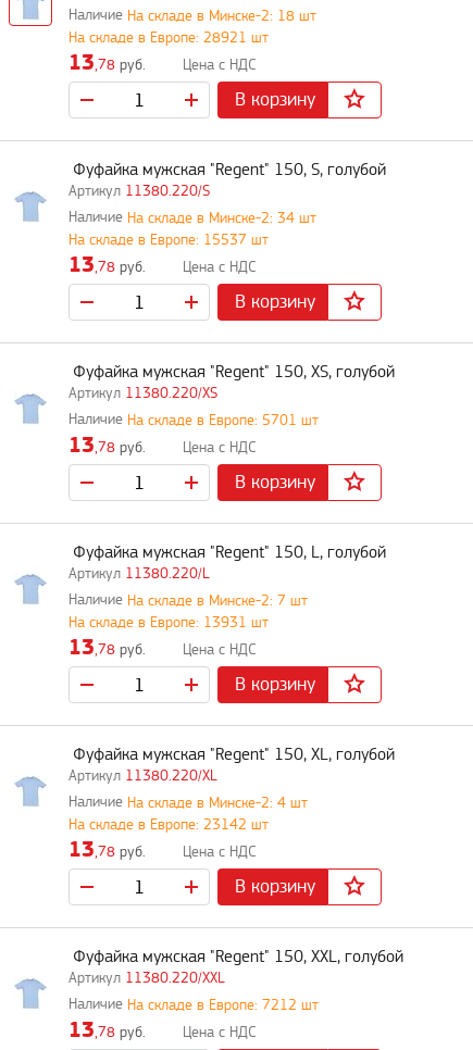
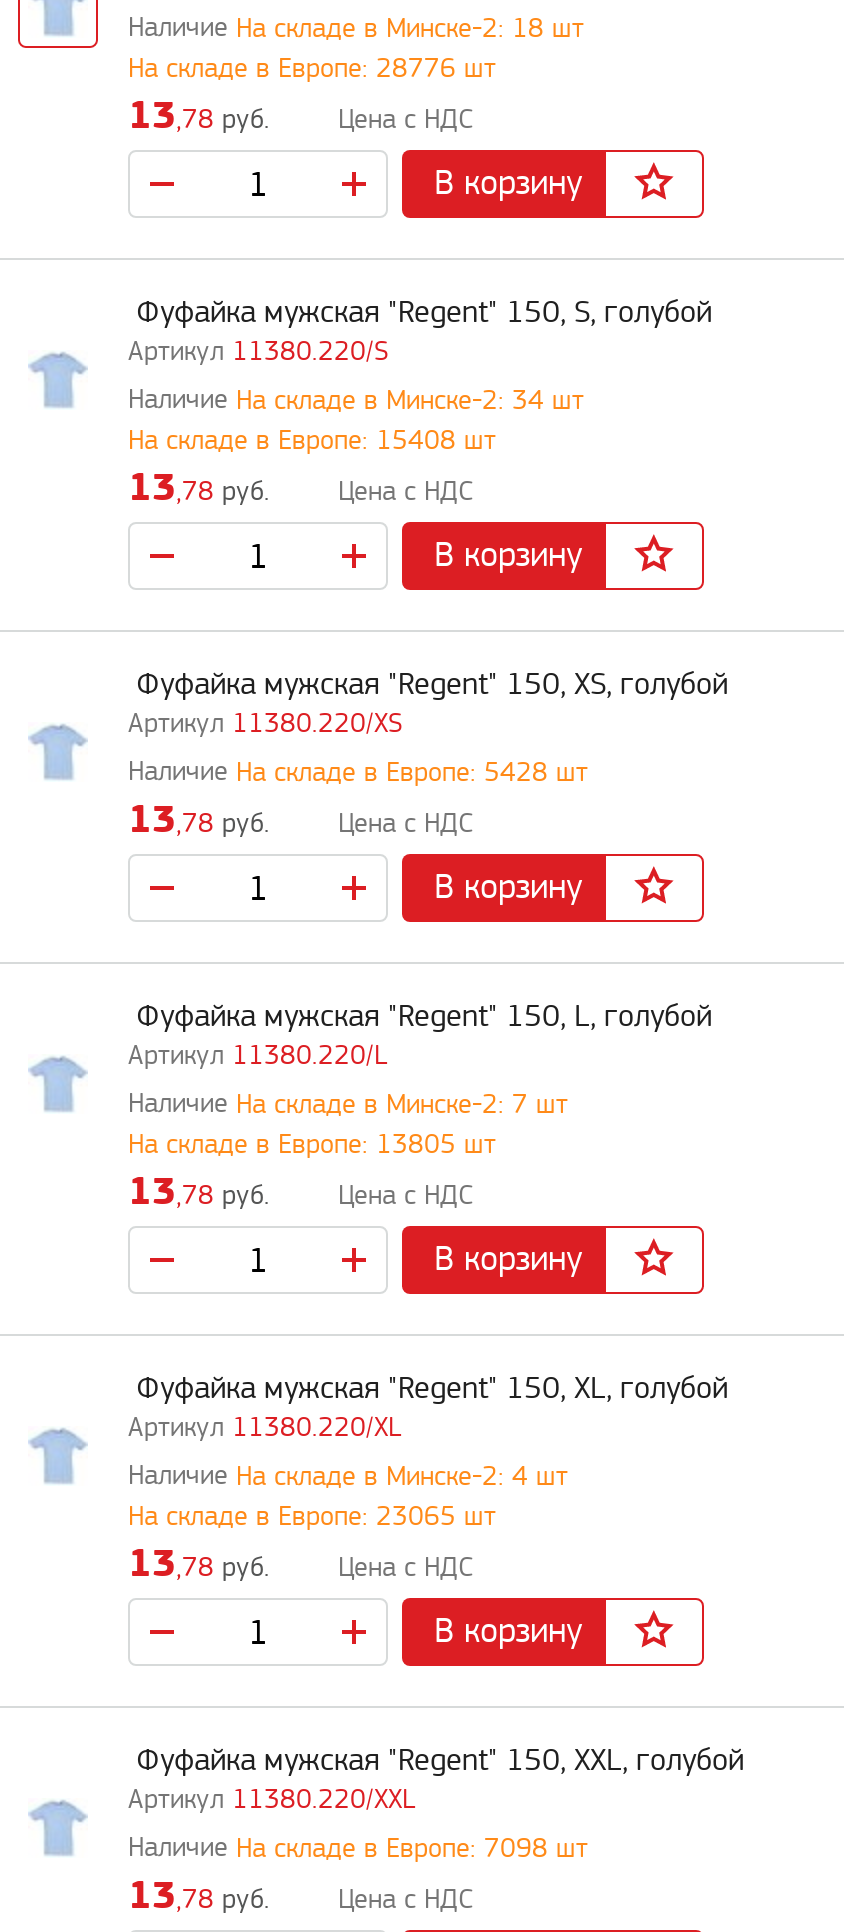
- На складе в Европе: 28921 шт
+ На складе в Европе: 28776 шт

- На складе в Европе: 15537 шт
+ На складе в Европе: 15408 шт

- На складе в Европе: 5701 шт
+ На складе в Европе: 5428 шт

- На складе в Европе: 13931 шт
+ На складе в Европе: 13805 шт

- На складе в Европе: 23142 шт
+ На складе в Европе: 23065 шт

- На складе в Европе: 7212 шт
+ На складе в Европе: 7098 шт
